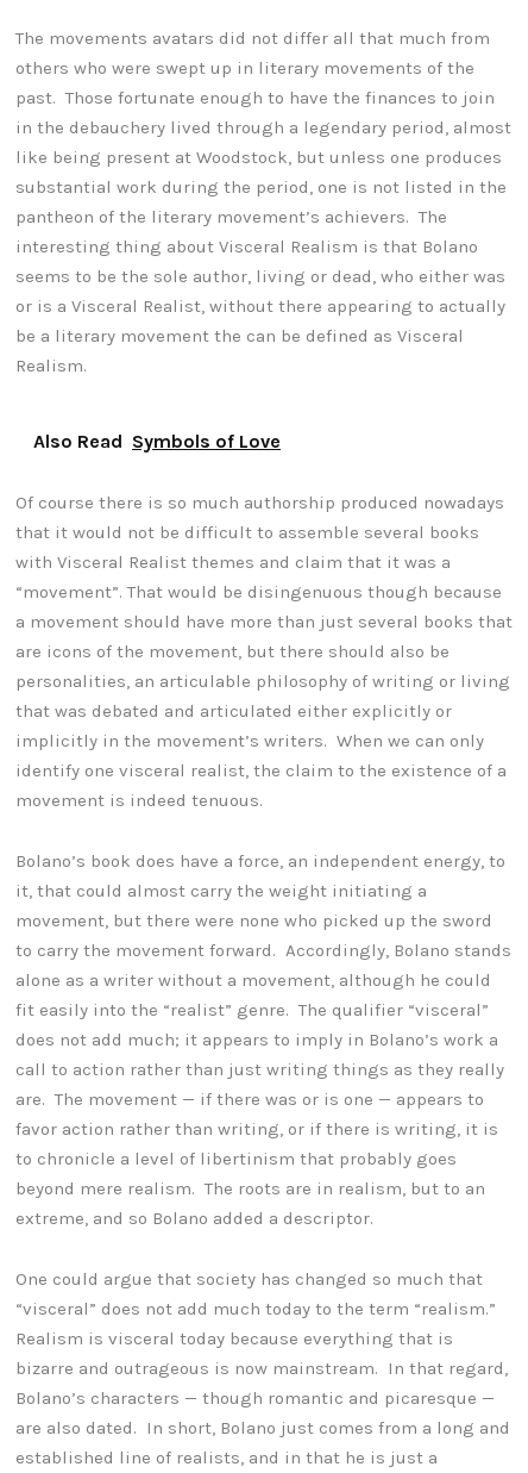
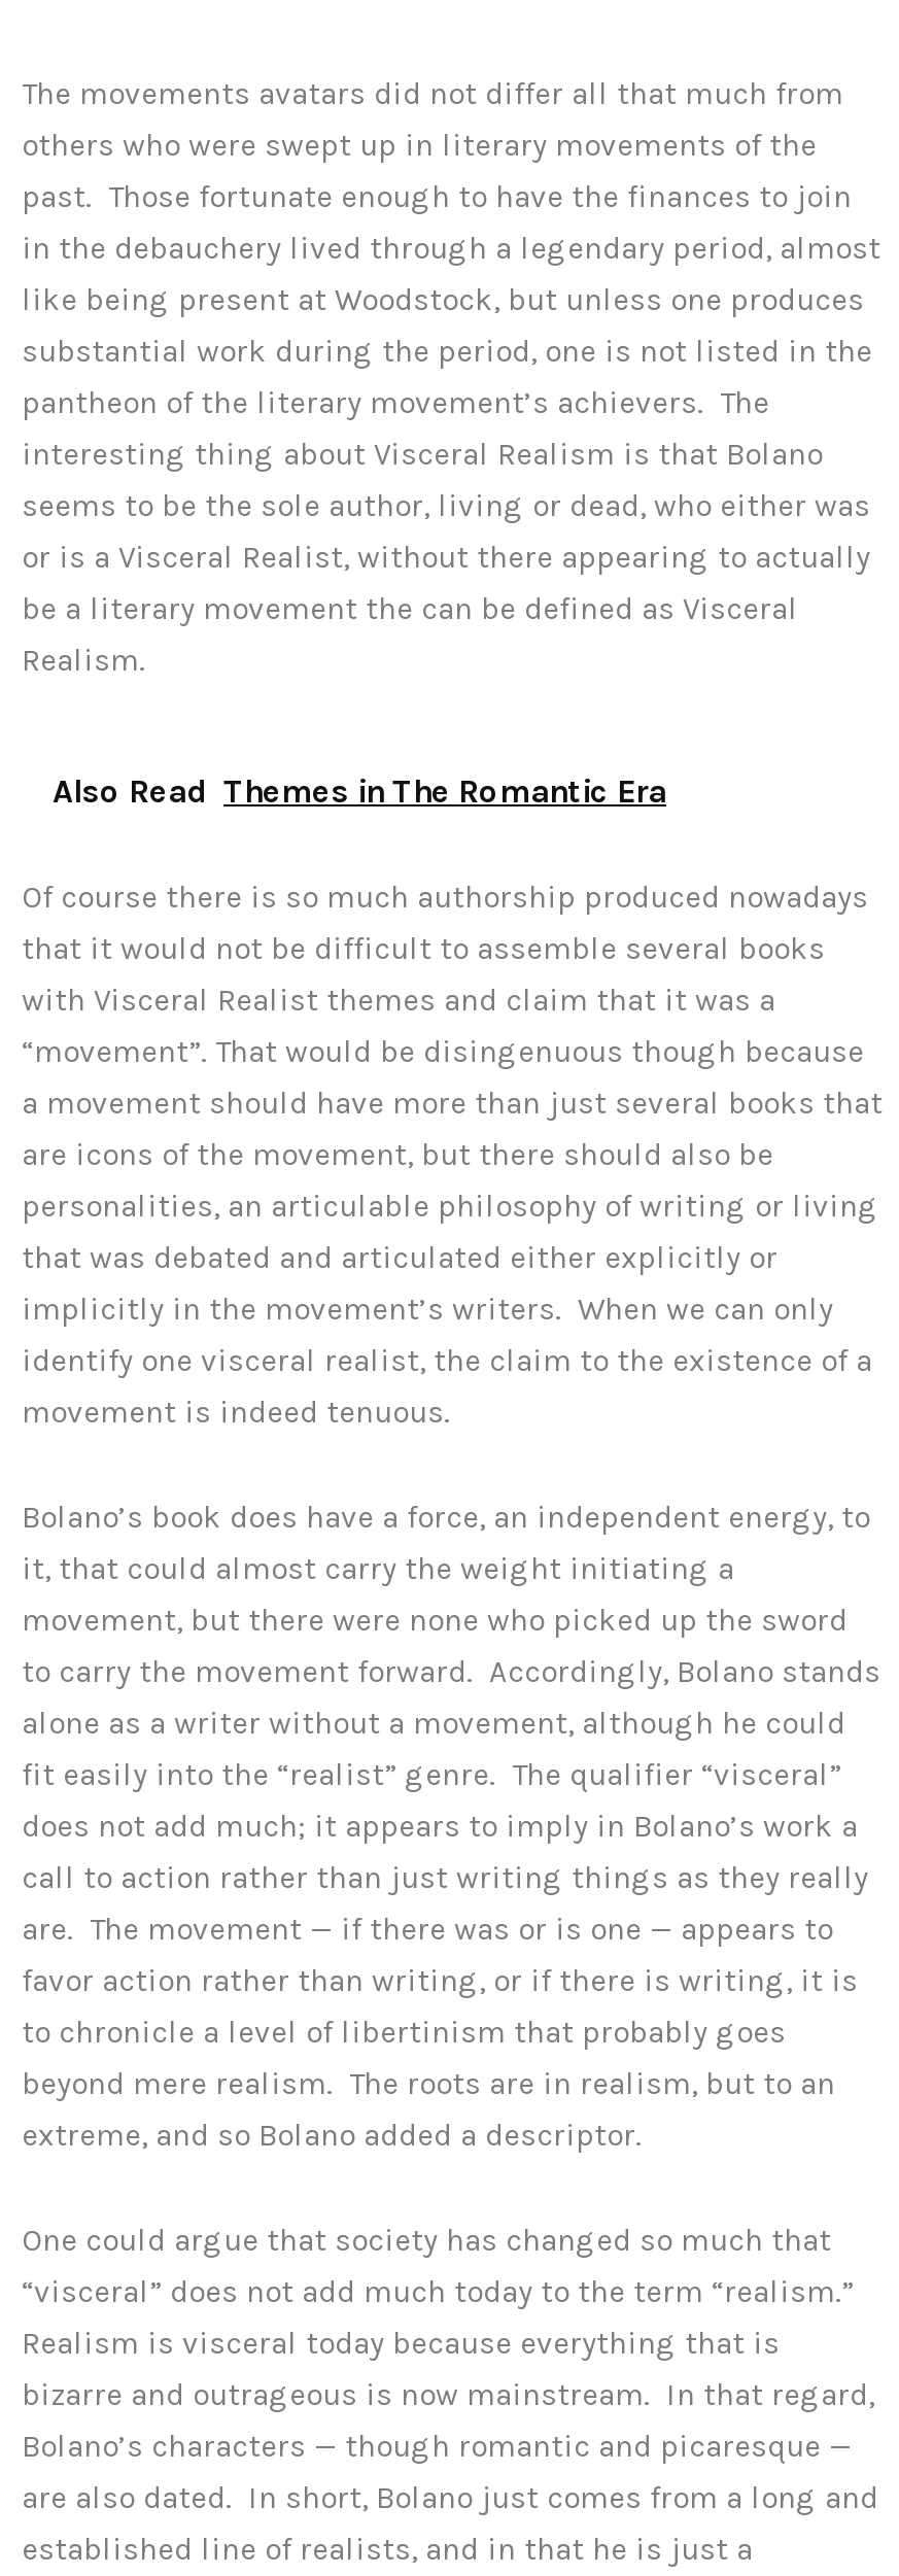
- Also Read Symbols of Love
+ Also Read Themes in The Romantic Era
